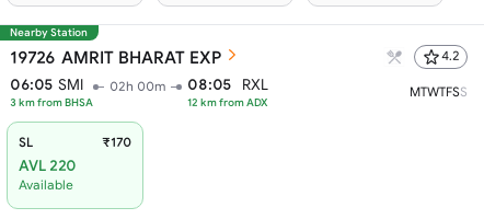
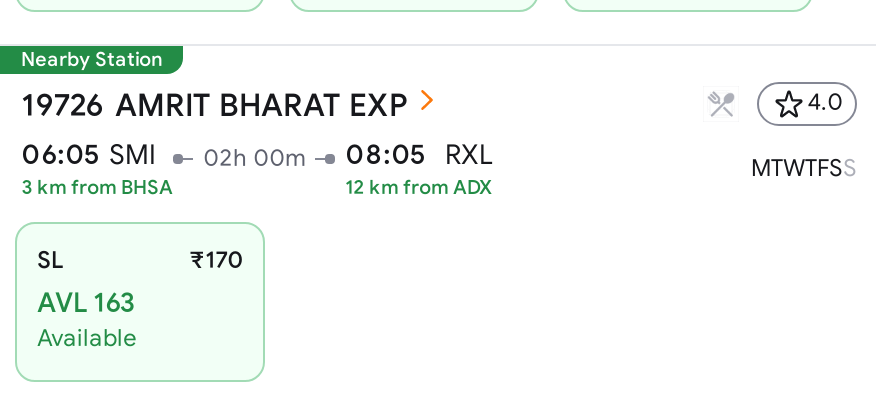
- 4.2
+ 4.0

- AVL 220
+ AVL 163
